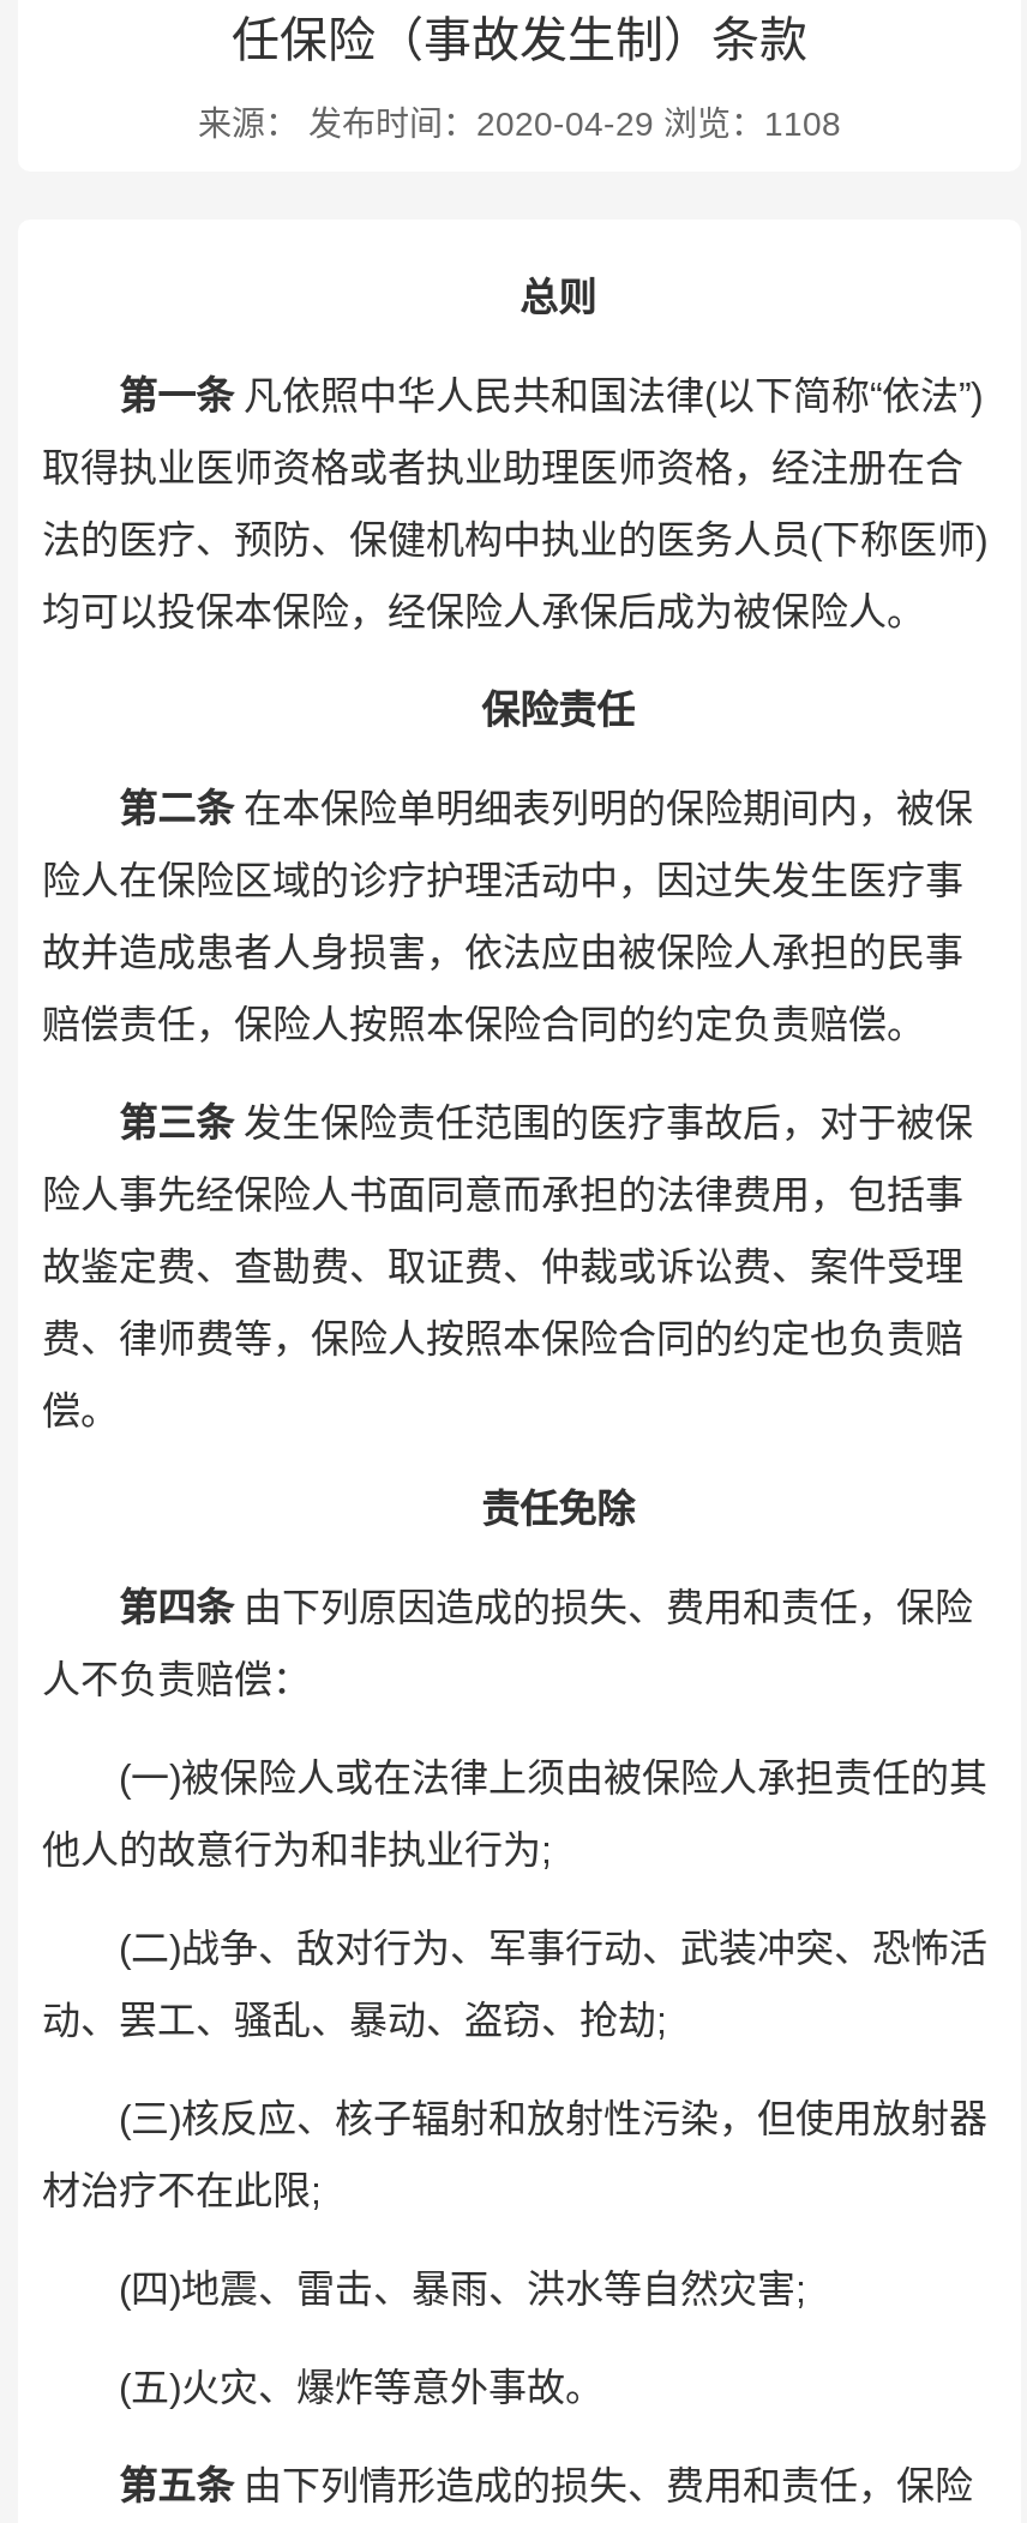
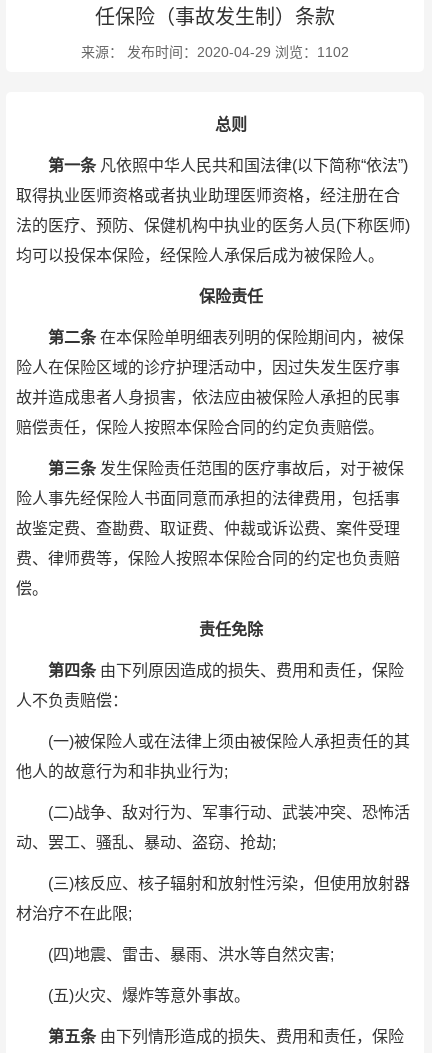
- 来源： 发布时间：2020-04-29 浏览：1108
+ 来源： 发布时间：2020-04-29 浏览：1102
